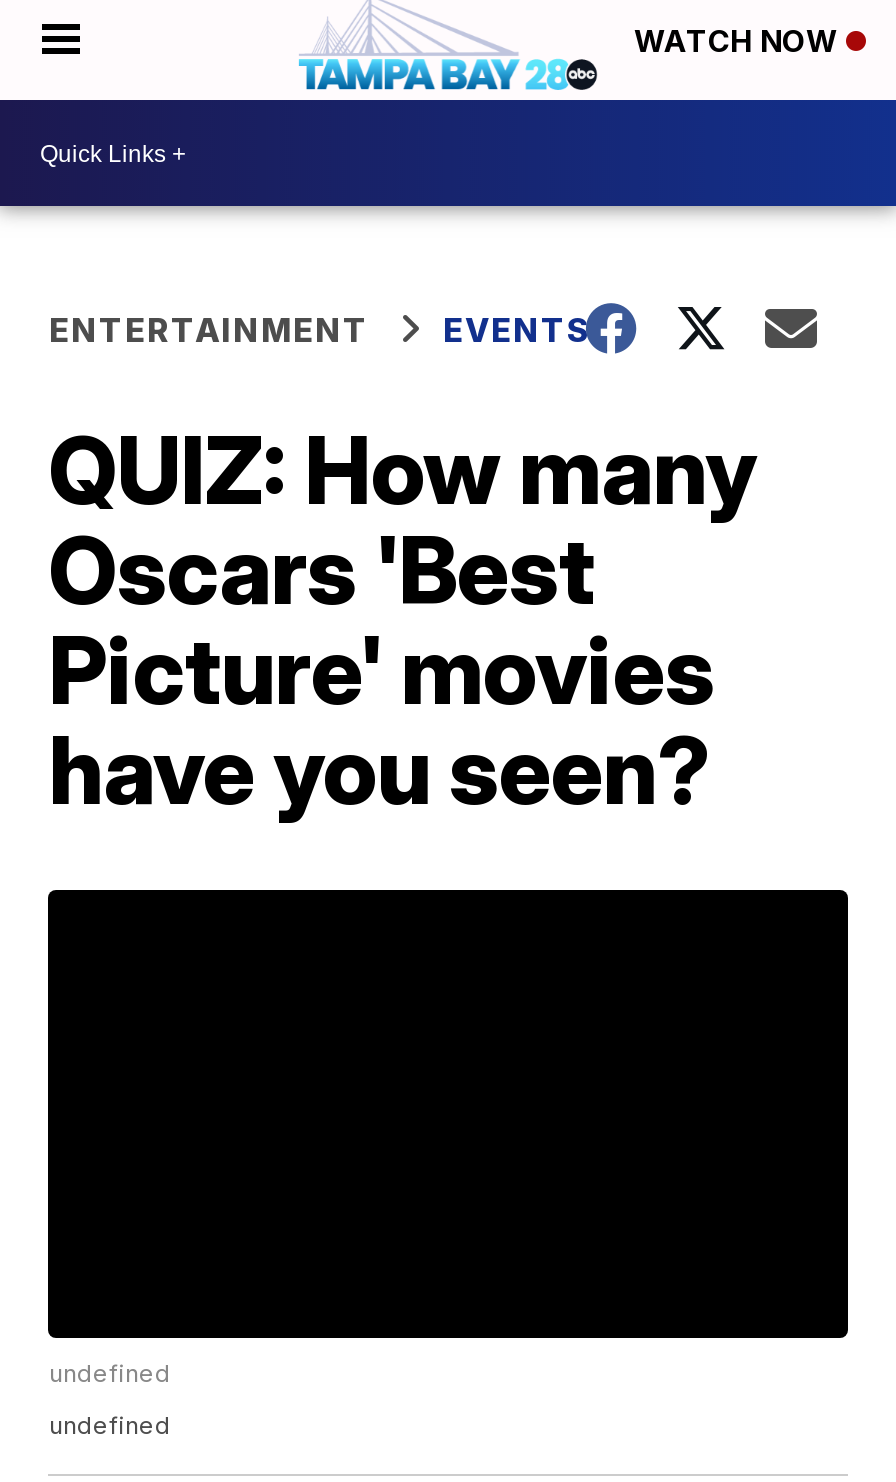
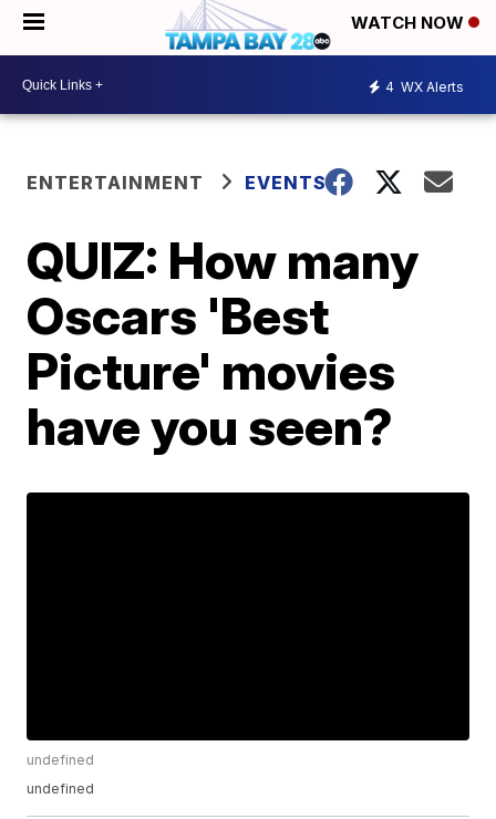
+ 4 WX Alerts
